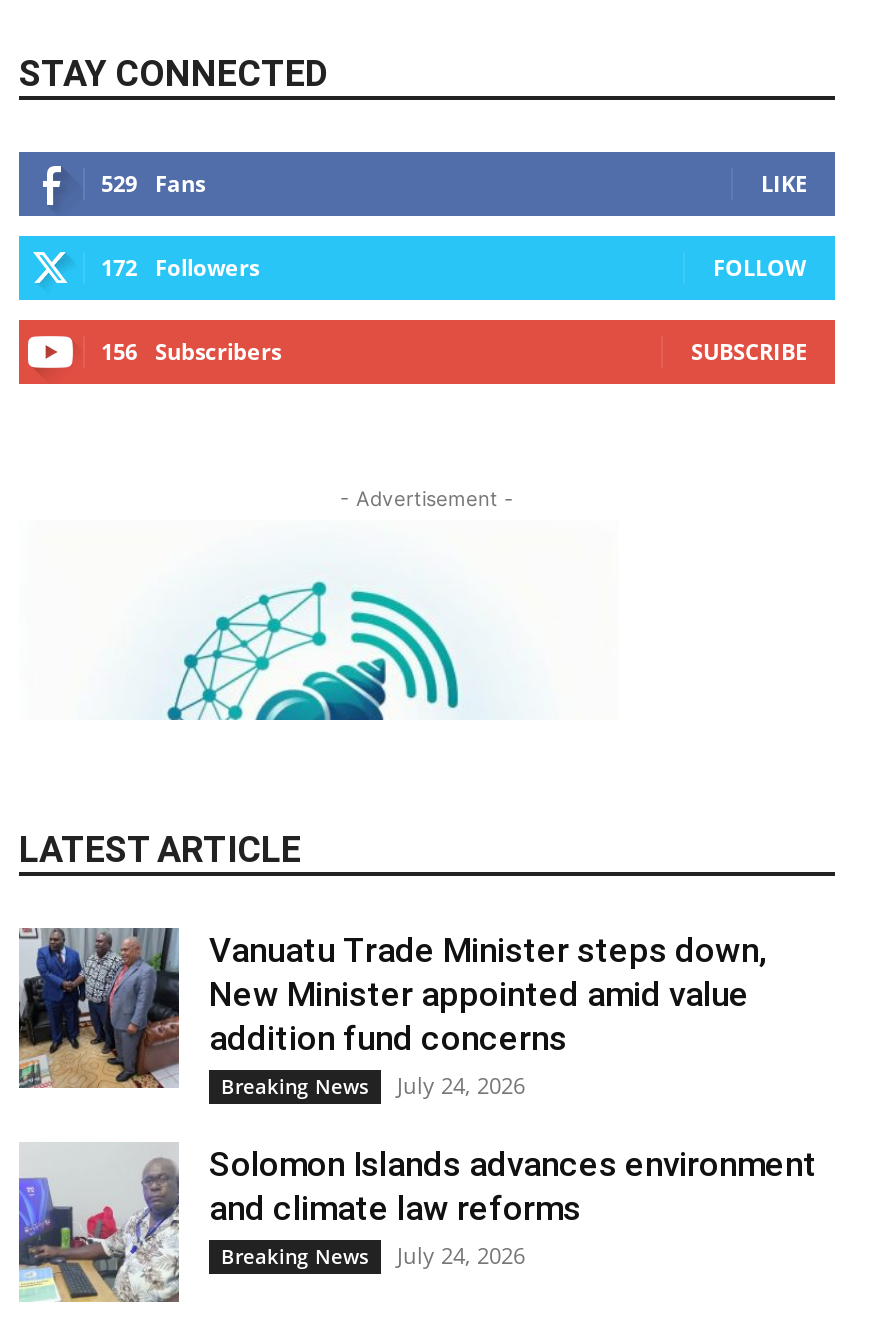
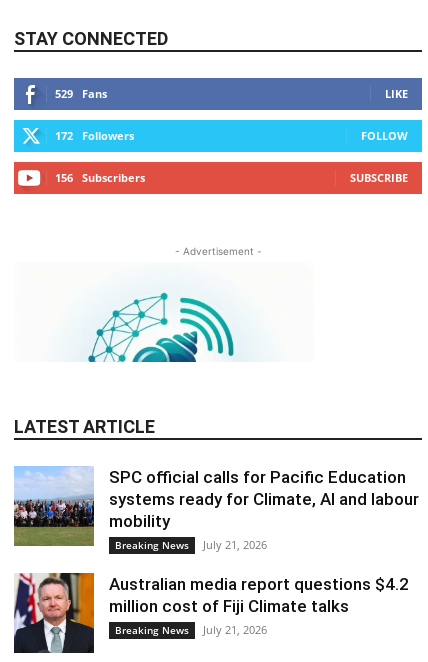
- [image]
- Vanuatu Trade Minister steps down,
- New Minister appointed amid value
- addition fund concerns
+ [image]
+ SPC official calls for Pacific Education
+ systems ready for Climate, AI and labour
+ mobility

- Breaking News July 24, 2026
+ Breaking News July 21, 2026

- [image]
- Solomon Islands advances environment
- and climate law reforms
+ [image]
+ Australian media report questions $4.2
+ million cost of Fiji Climate talks

- Breaking News July 24, 2026
+ Breaking News July 21, 2026
